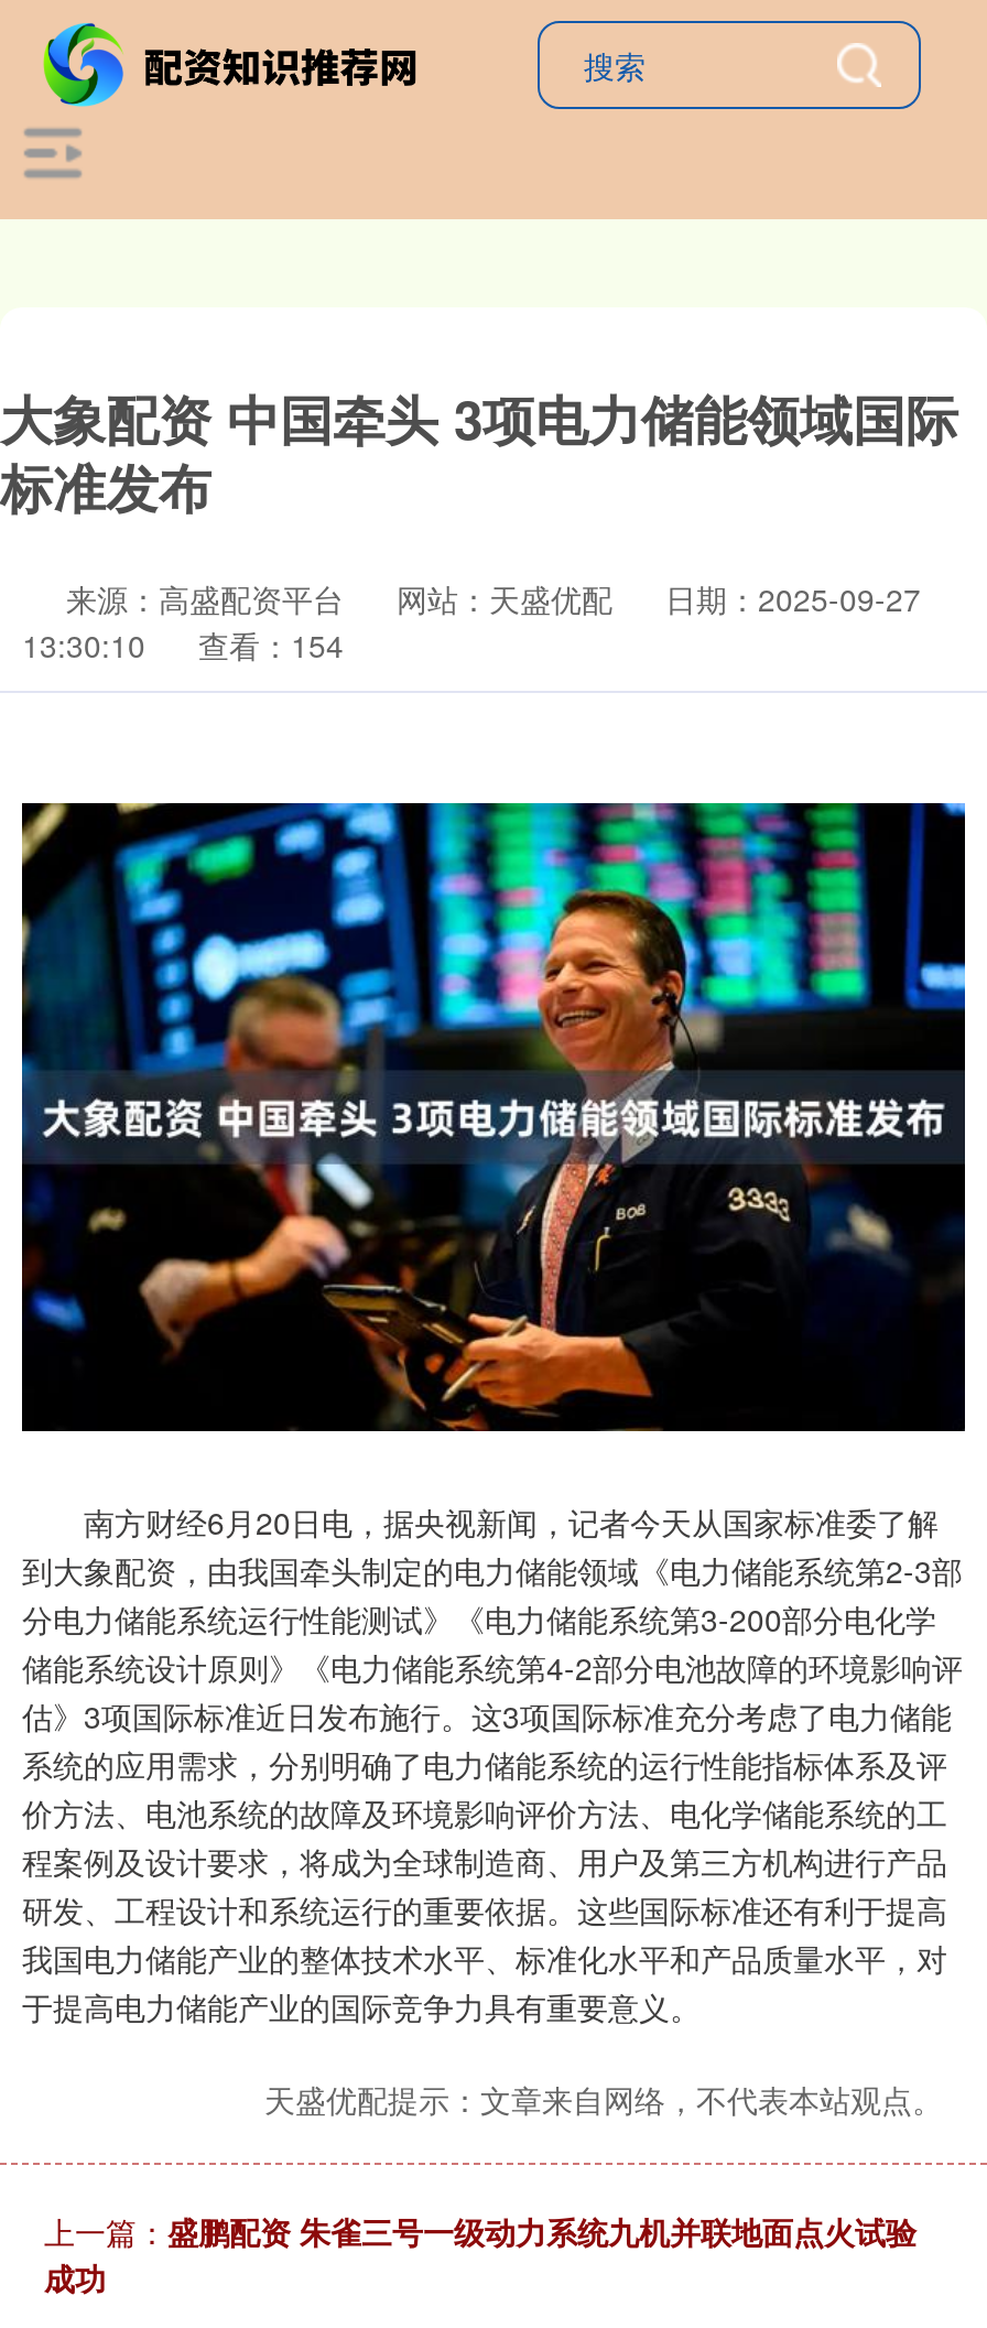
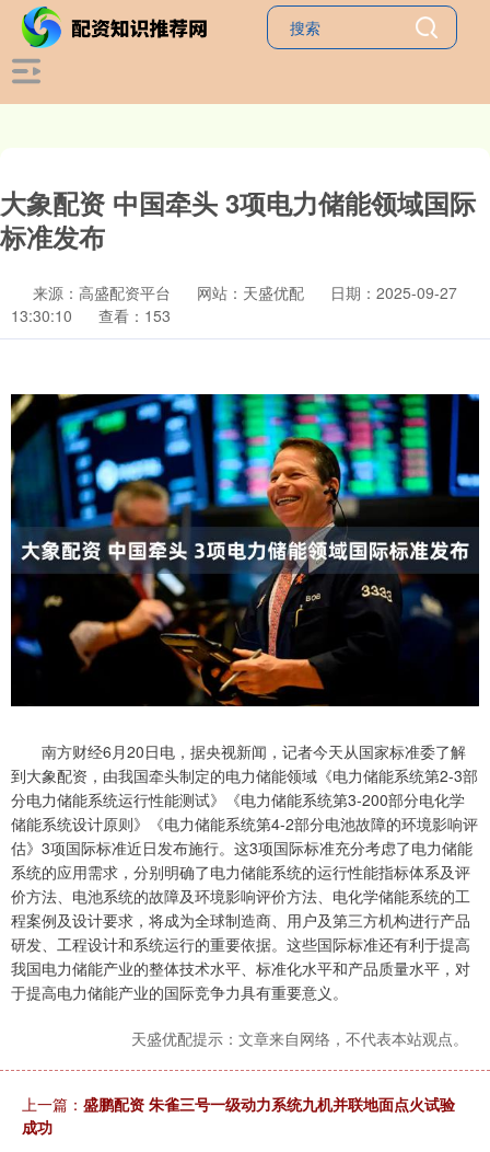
- 13:30:10 查看：154
+ 13:30:10 查看：153
